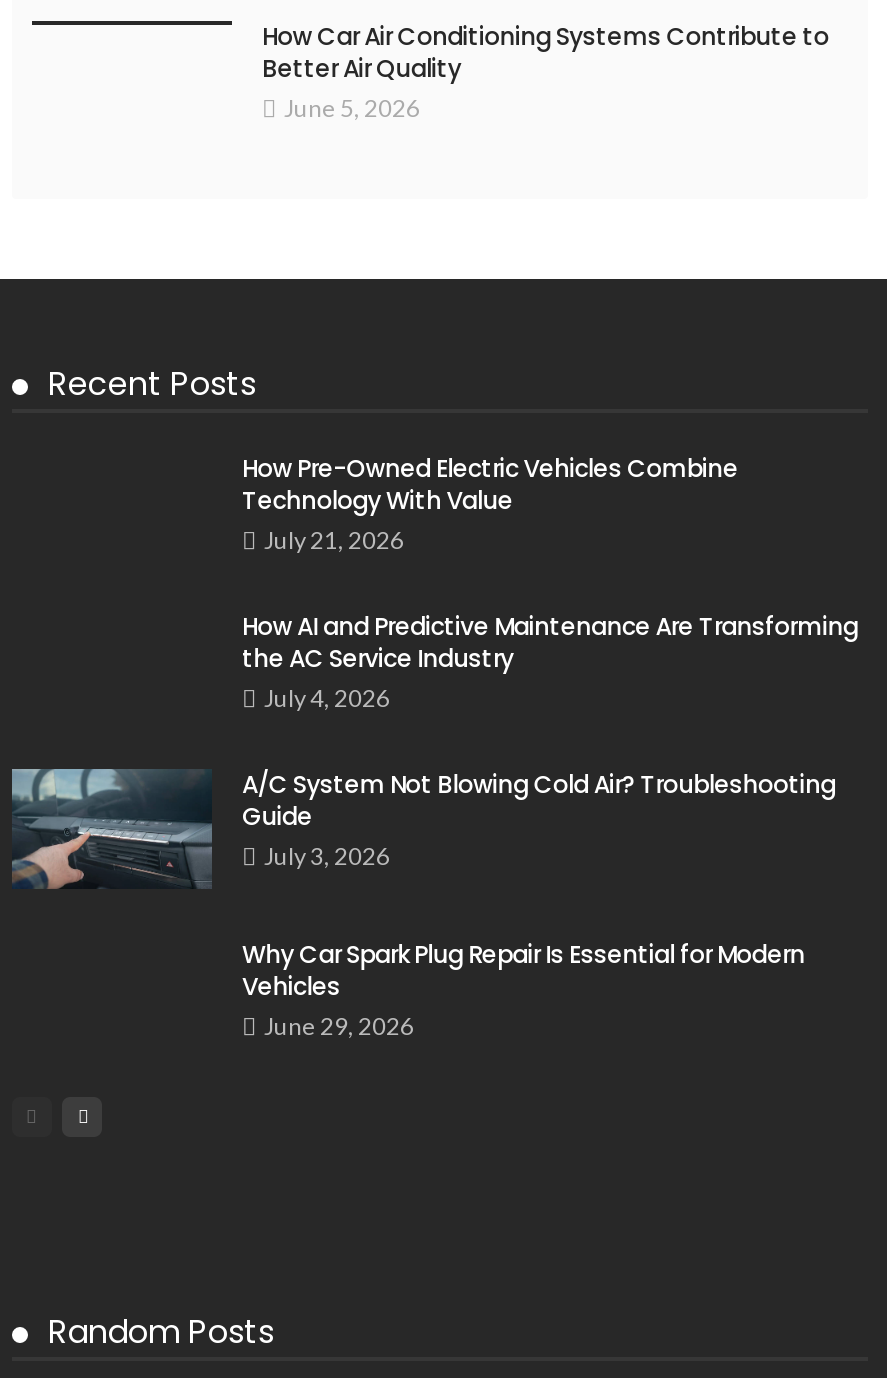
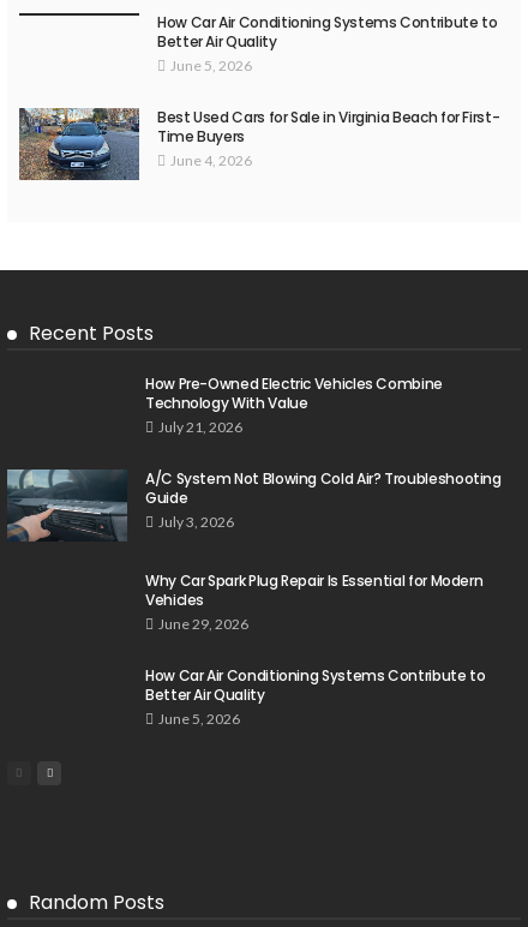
+ [image]
+ Best Used Cars for Sale in Virginia Beach for First-
+ Time Buyers
+ June 4, 2026

- How AI and Predictive Maintenance Are Transforming
- the AC Service Industry
- July 4, 2026

+ How Car Air Conditioning Systems Contribute to
+ Better Air Quality
+ June 5, 2026
